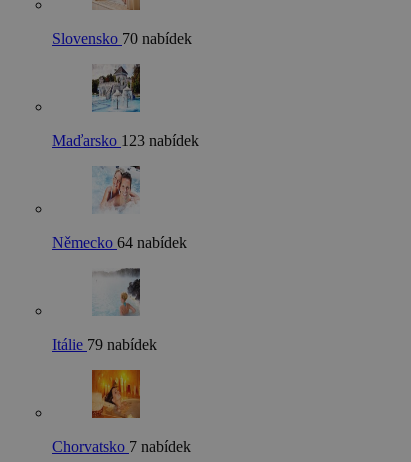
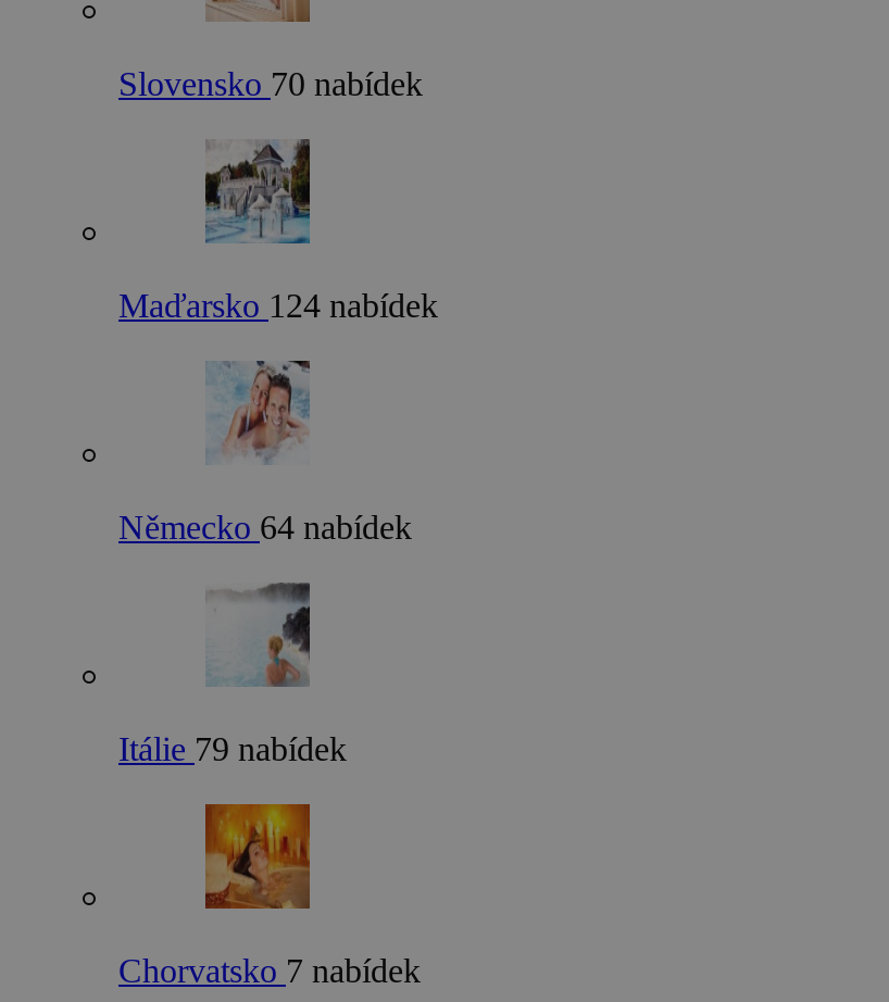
- Maďarsko 123 nabídek
+ Maďarsko 124 nabídek
